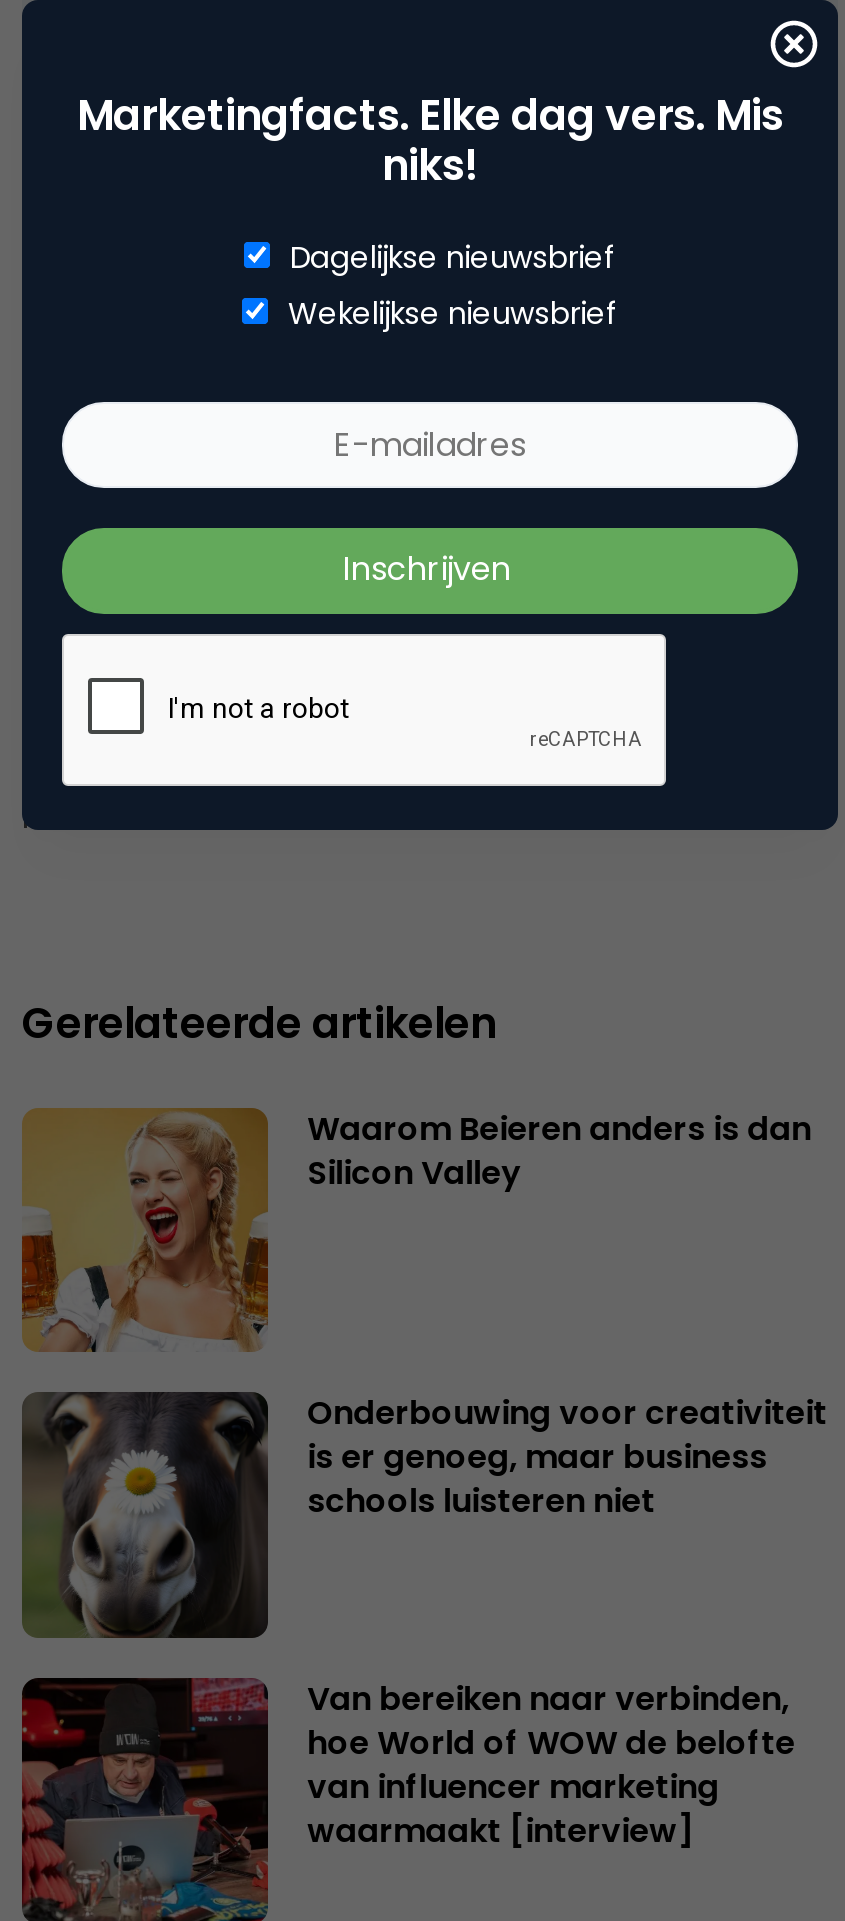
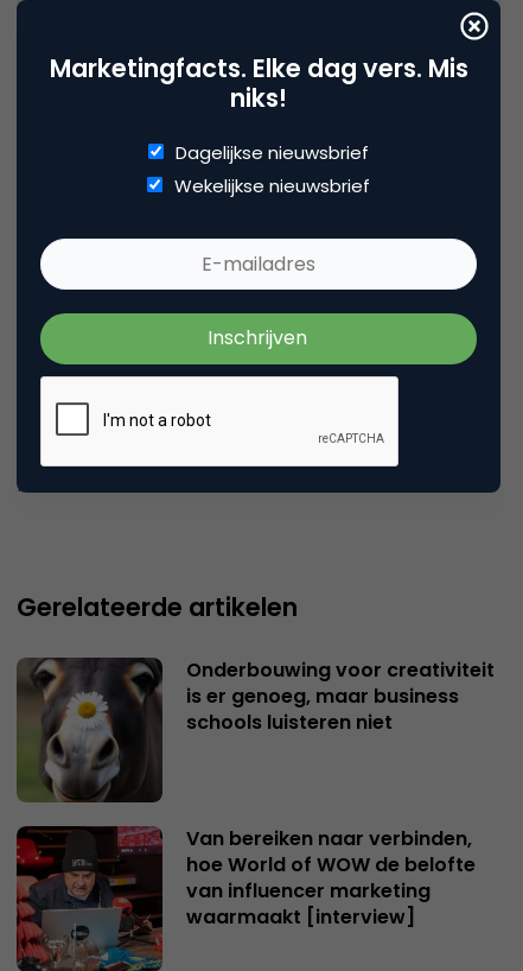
- [image]
- Waarom Beieren anders is dan
- Silicon Valley
